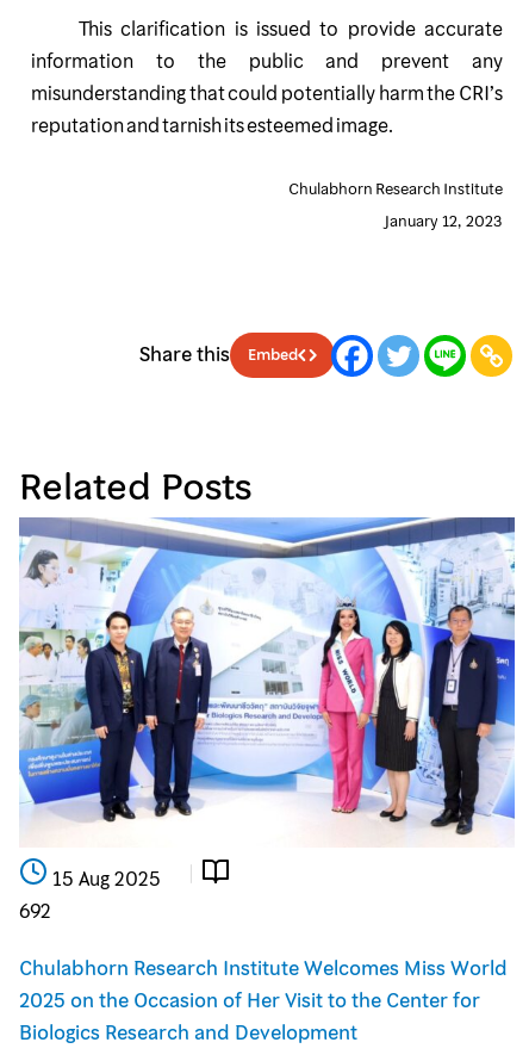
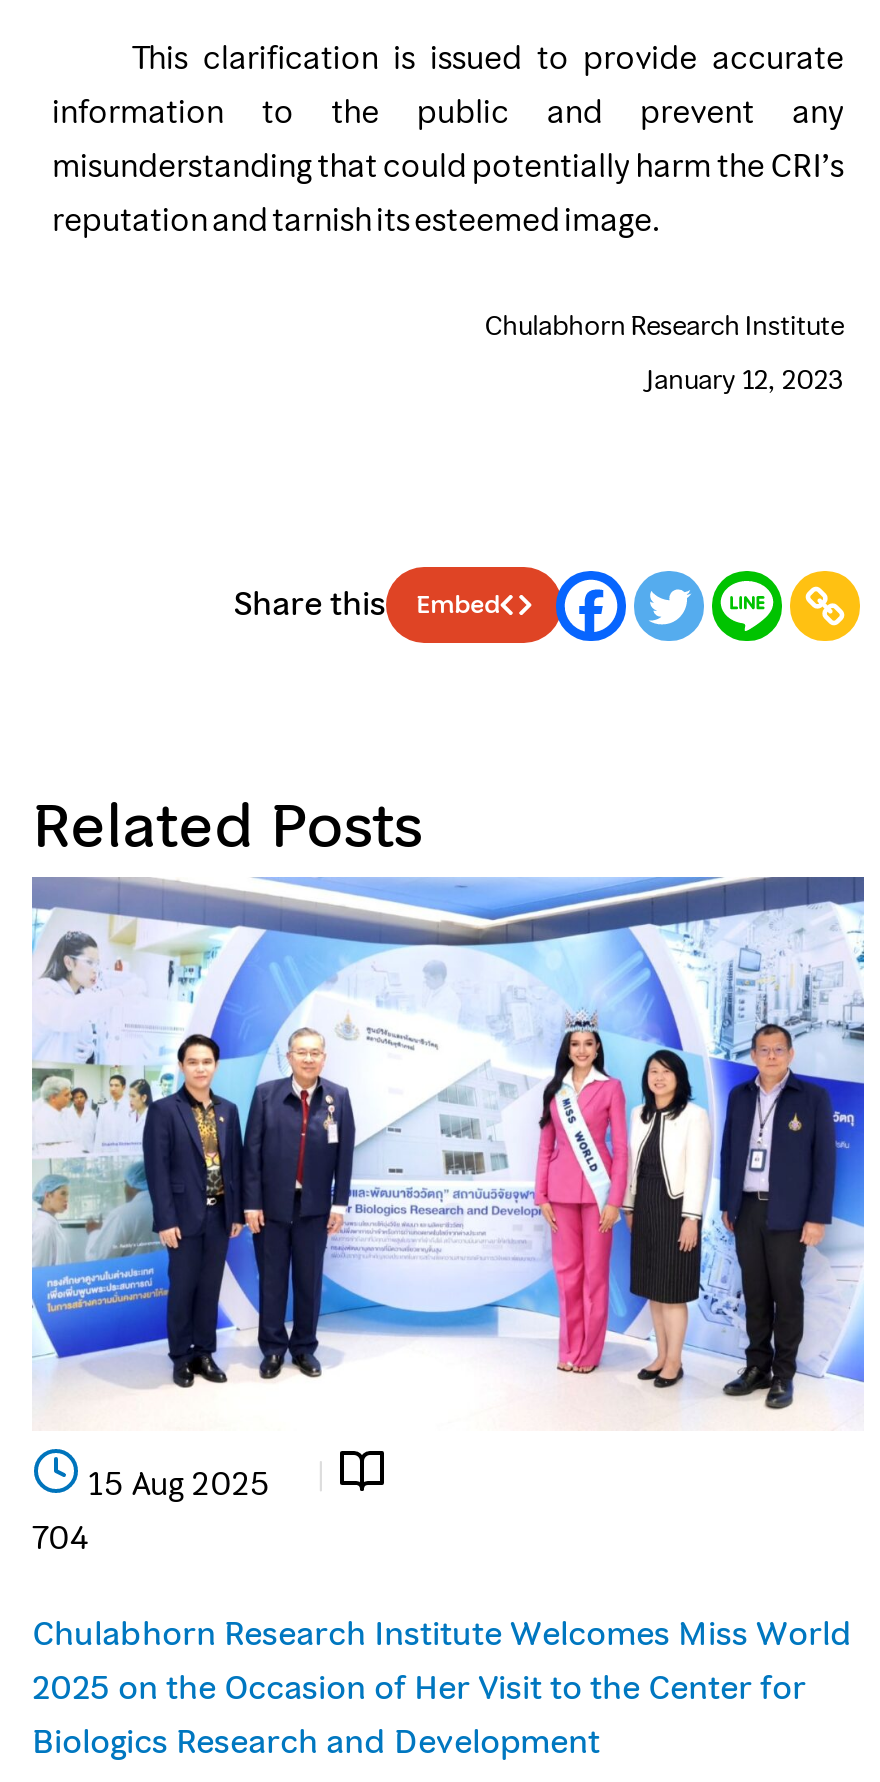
- 692
+ 704
